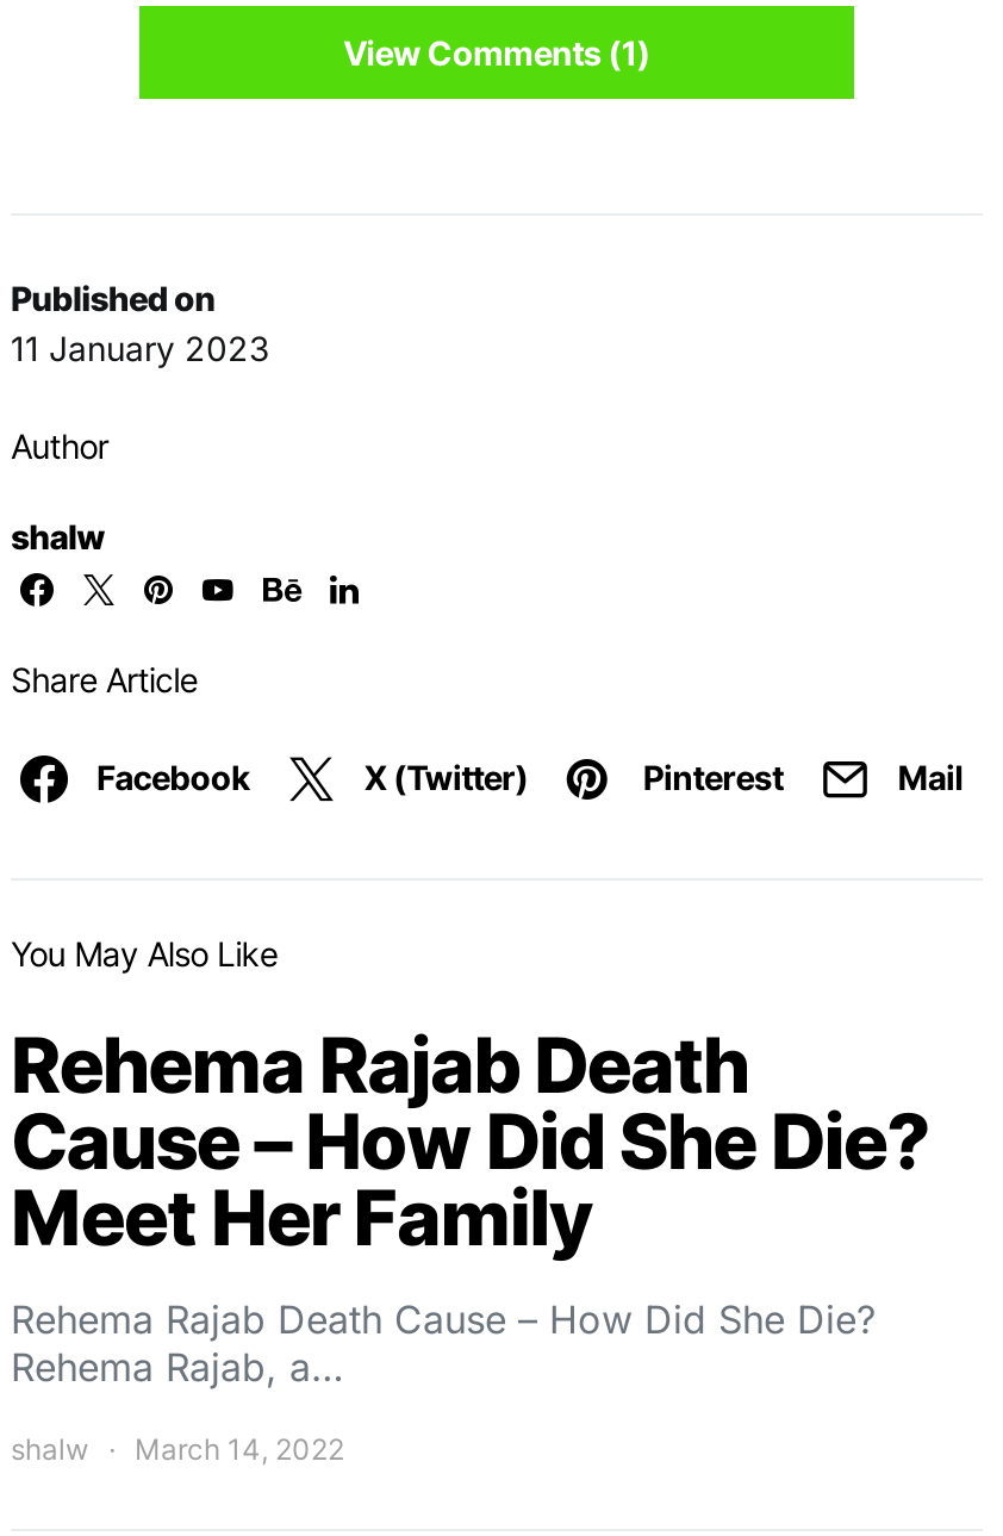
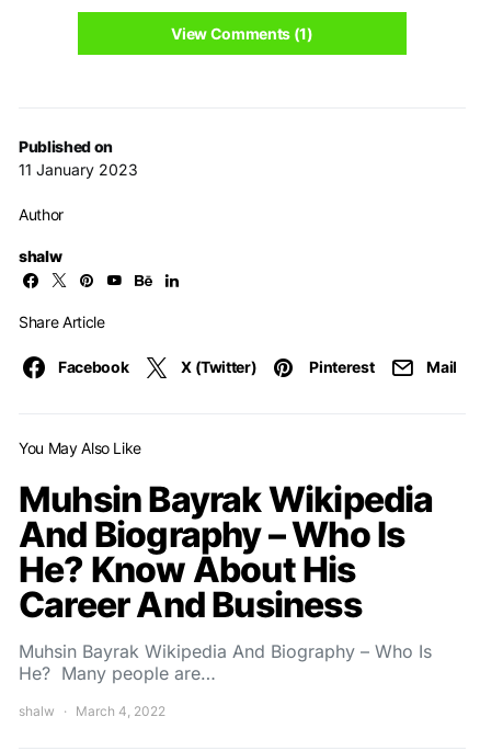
- Rehema Rajab Death
- Cause – How Did She Die?
- Meet Her Family
- Rehema Rajab Death Cause – How Did She Die?
- Rehema Rajab, a…
+ Muhsin Bayrak Wikipedia
+ And Biography – Who Is
+ He? Know About His
+ Career And Business
+ Muhsin Bayrak Wikipedia And Biography – Who Is
+ He? Many people are…

- shalw March 14, 2022
+ shalw March 4, 2022
